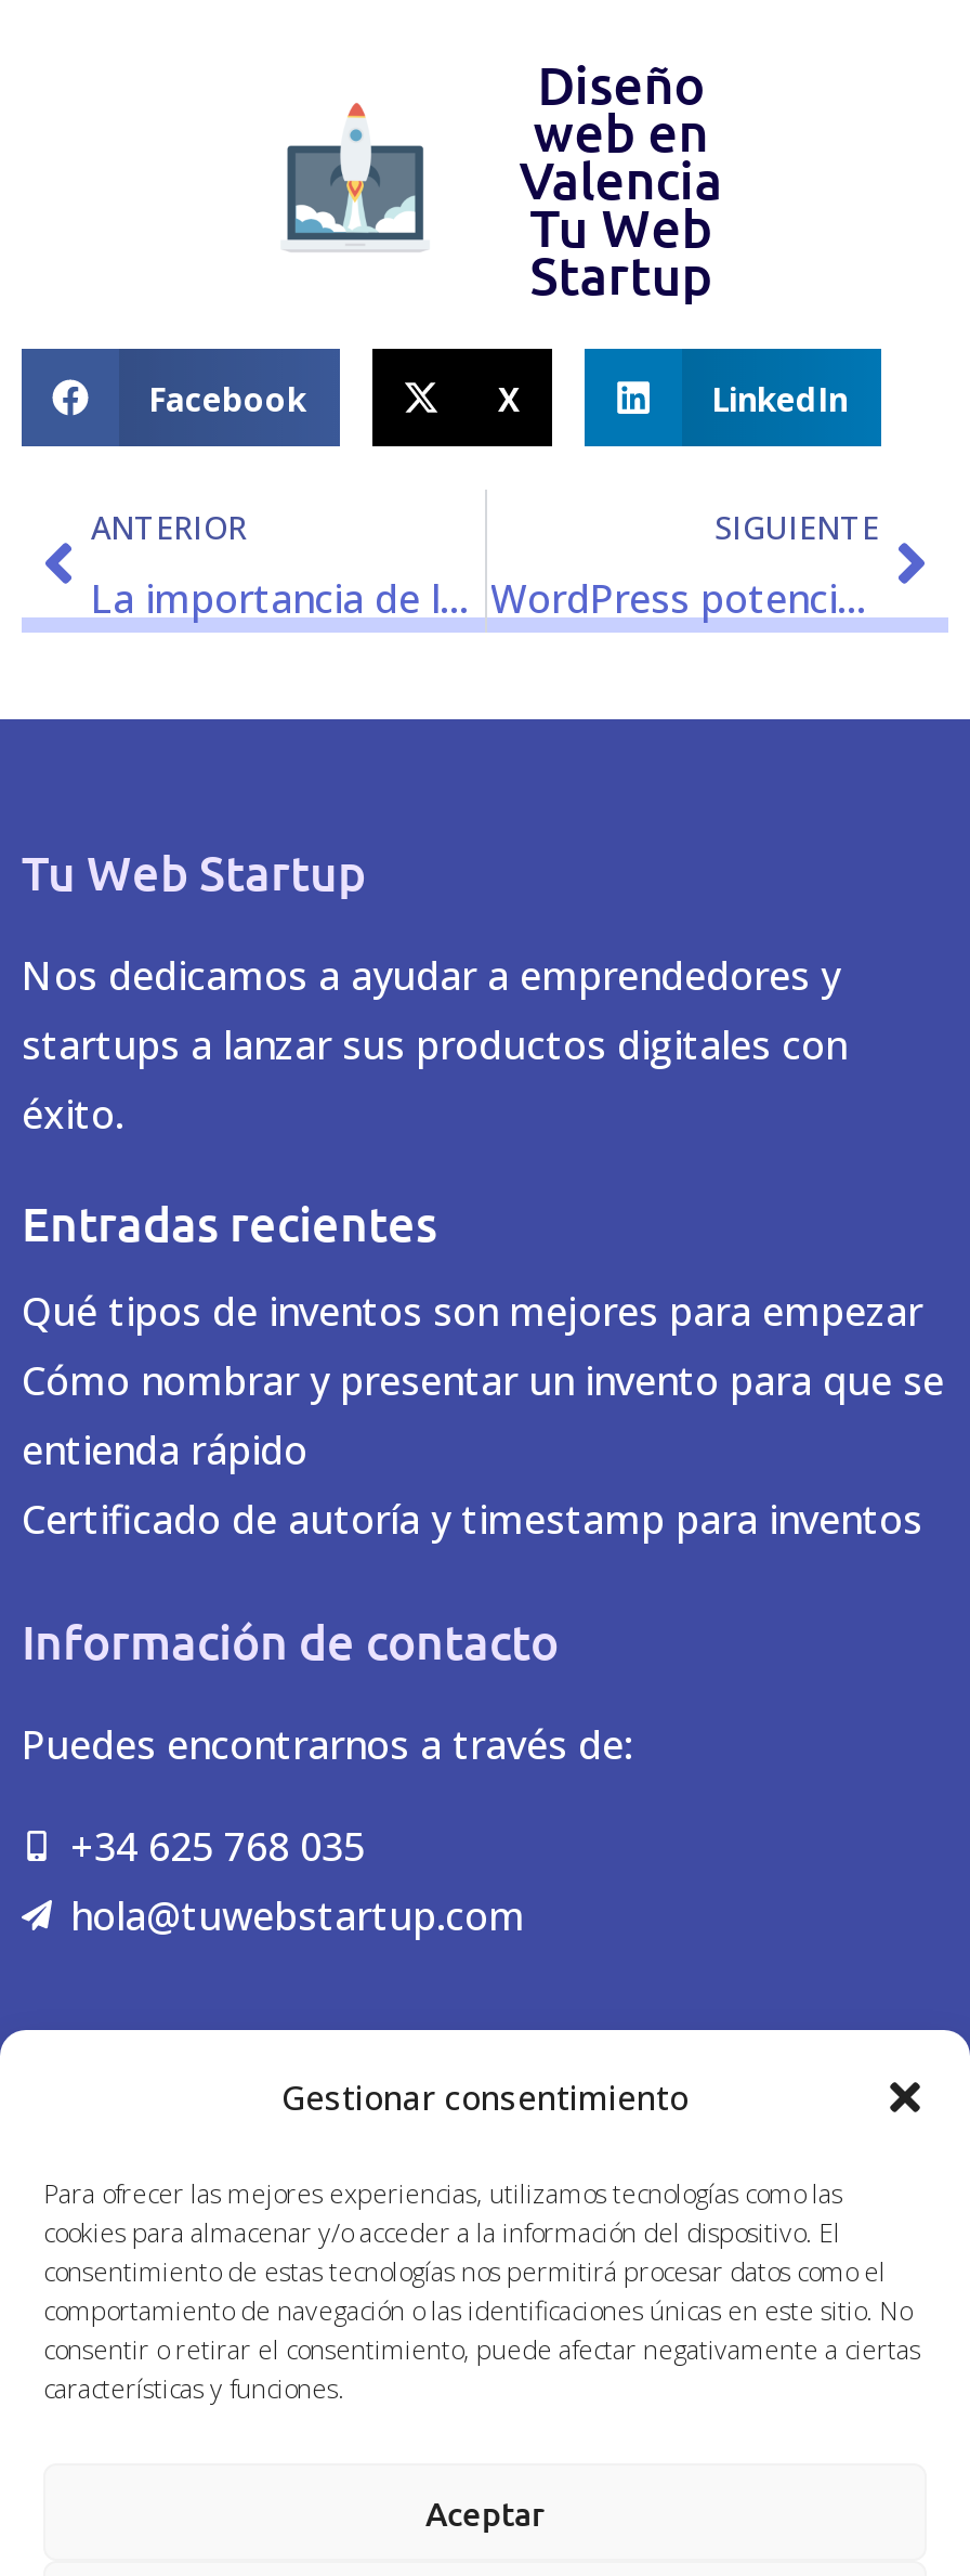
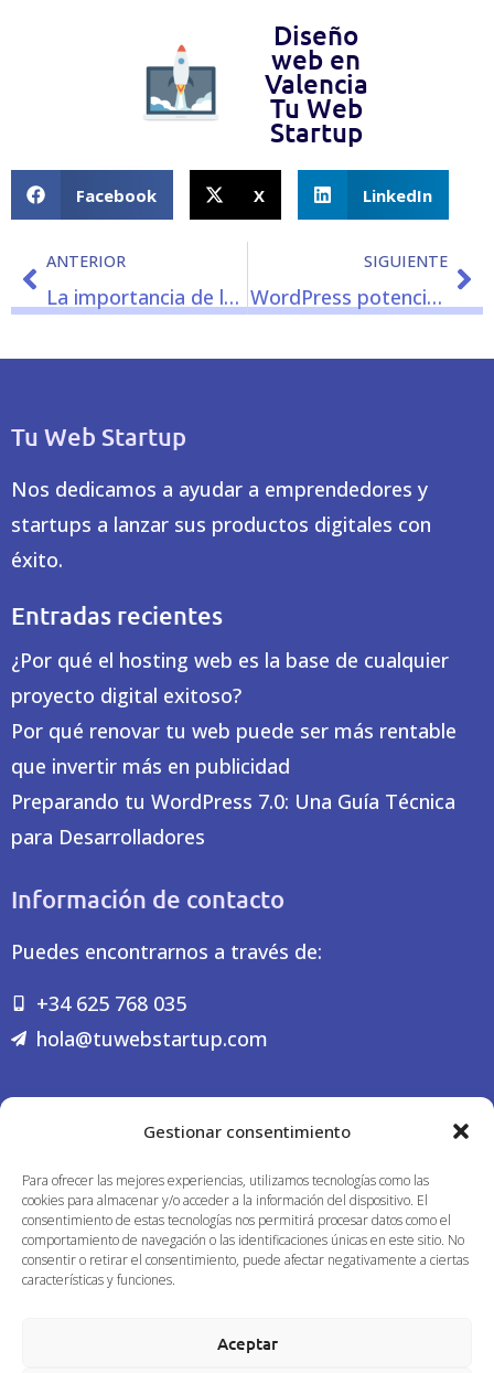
- Qué tipos de inventos son mejores para empezar
- Cómo nombrar y presentar un invento para que se
- entienda rápido
- Certificado de autoría y timestamp para inventos
+ ¿Por qué el hosting web es la base de cualquier
+ proyecto digital exitoso?
+ Por qué renovar tu web puede ser más rentable
+ que invertir más en publicidad
+ Preparando tu WordPress 7.0: Una Guía Técnica
+ para Desarrolladores
